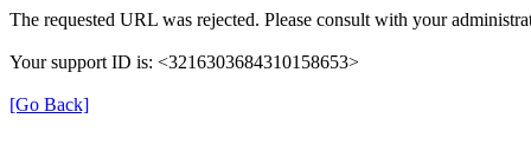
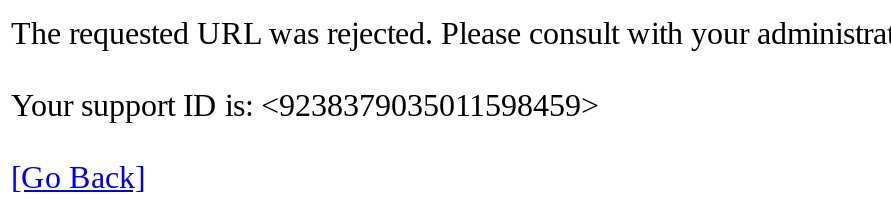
- Your support ID is: <3216303684310158653>
+ Your support ID is: <9238379035011598459>
